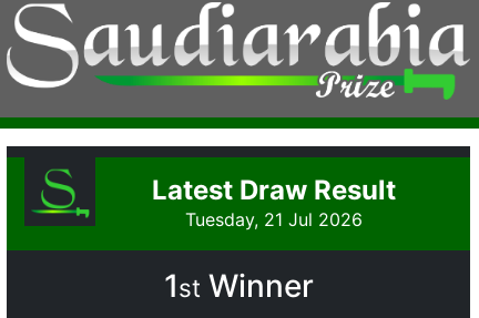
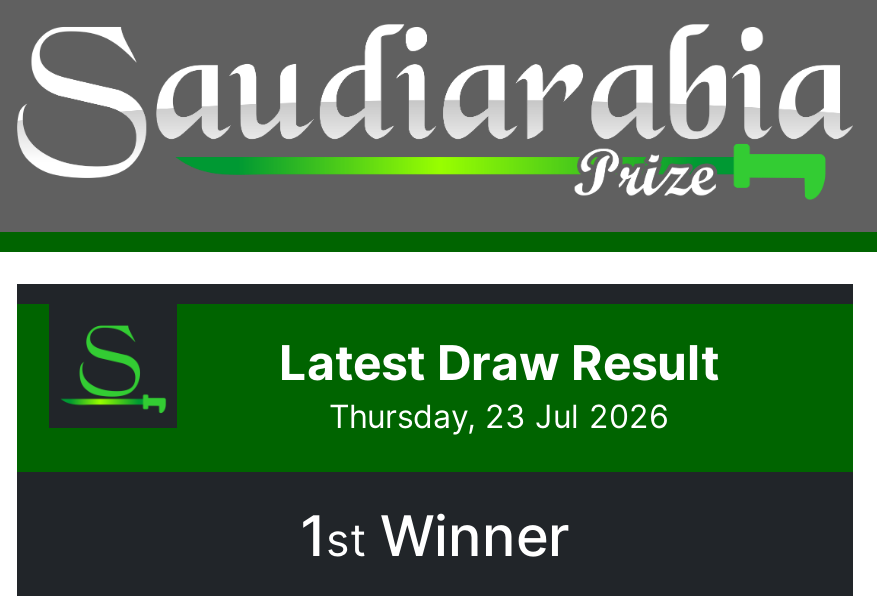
- Tuesday, 21 Jul 2026
+ Thursday, 23 Jul 2026
